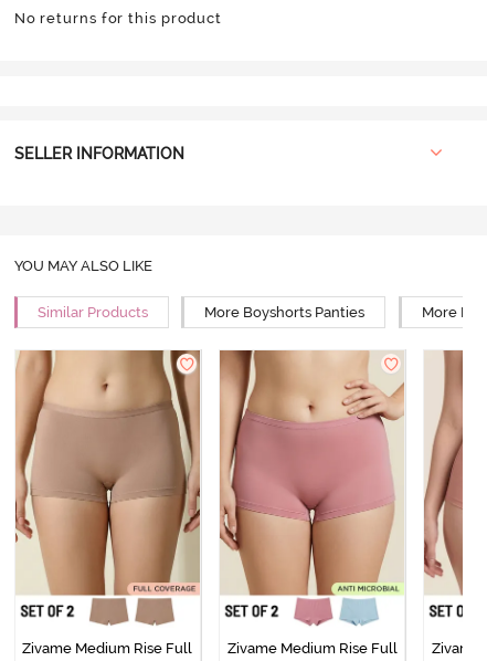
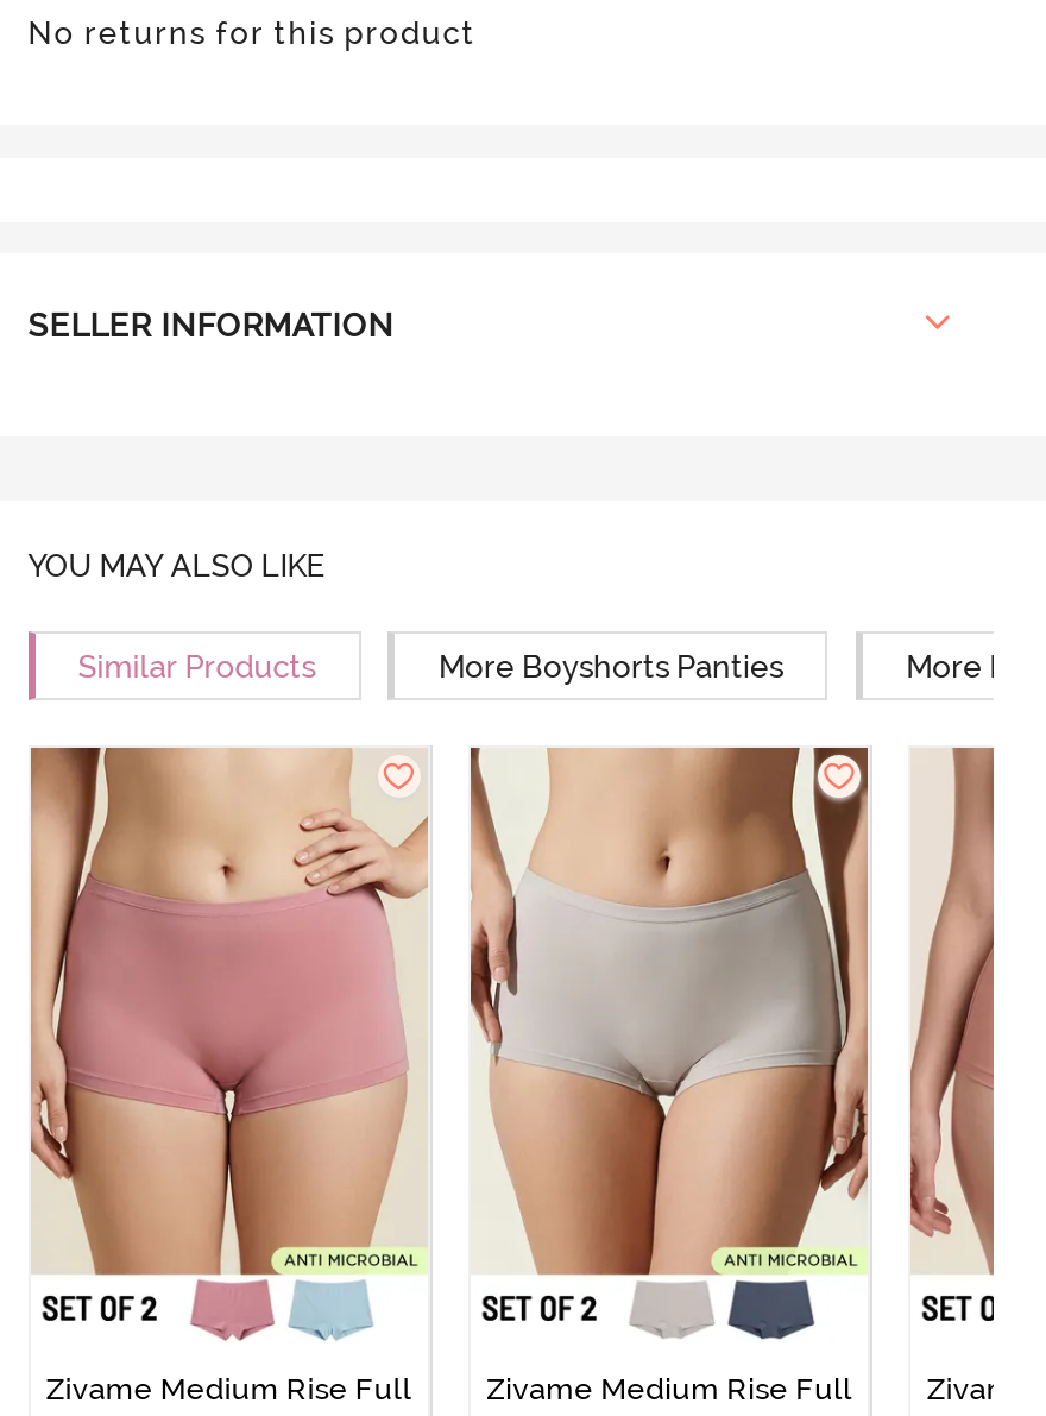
- [image]
+ [image]

- [image]
+ [image]
